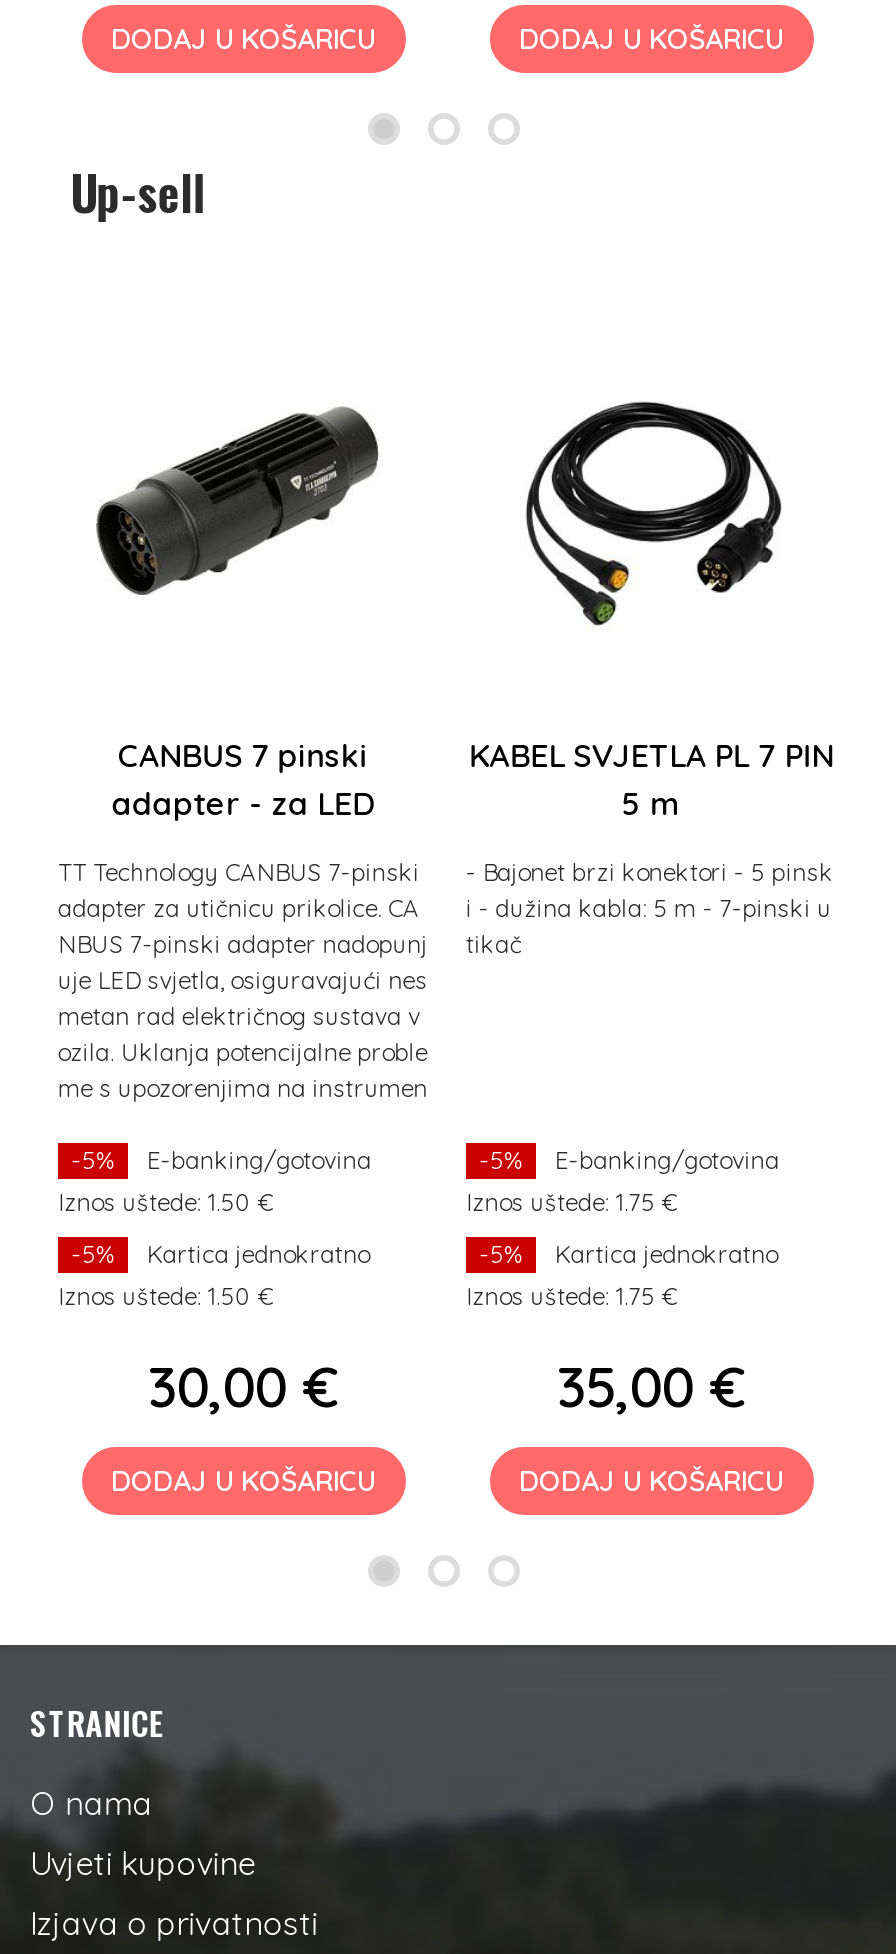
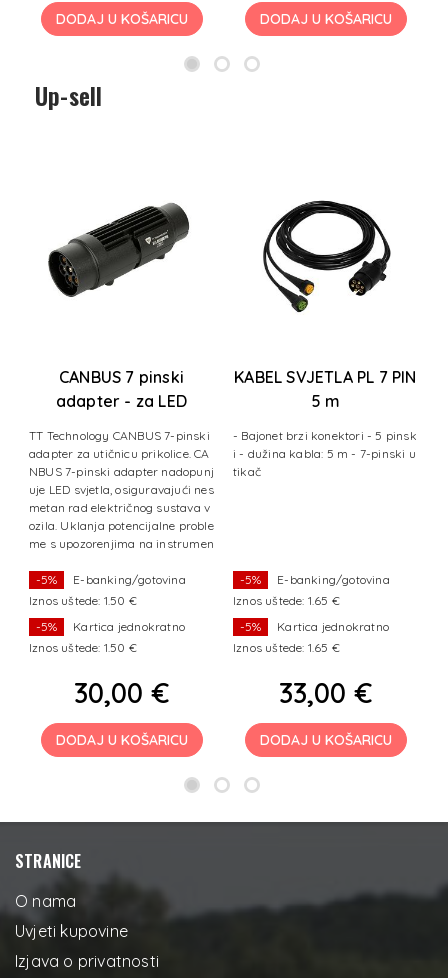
- Iznos uštede: 1.75 €
+ Iznos uštede: 1.65 €

- Iznos uštede: 1.75 €
+ Iznos uštede: 1.65 €

- 35,00 €
+ 33,00 €
